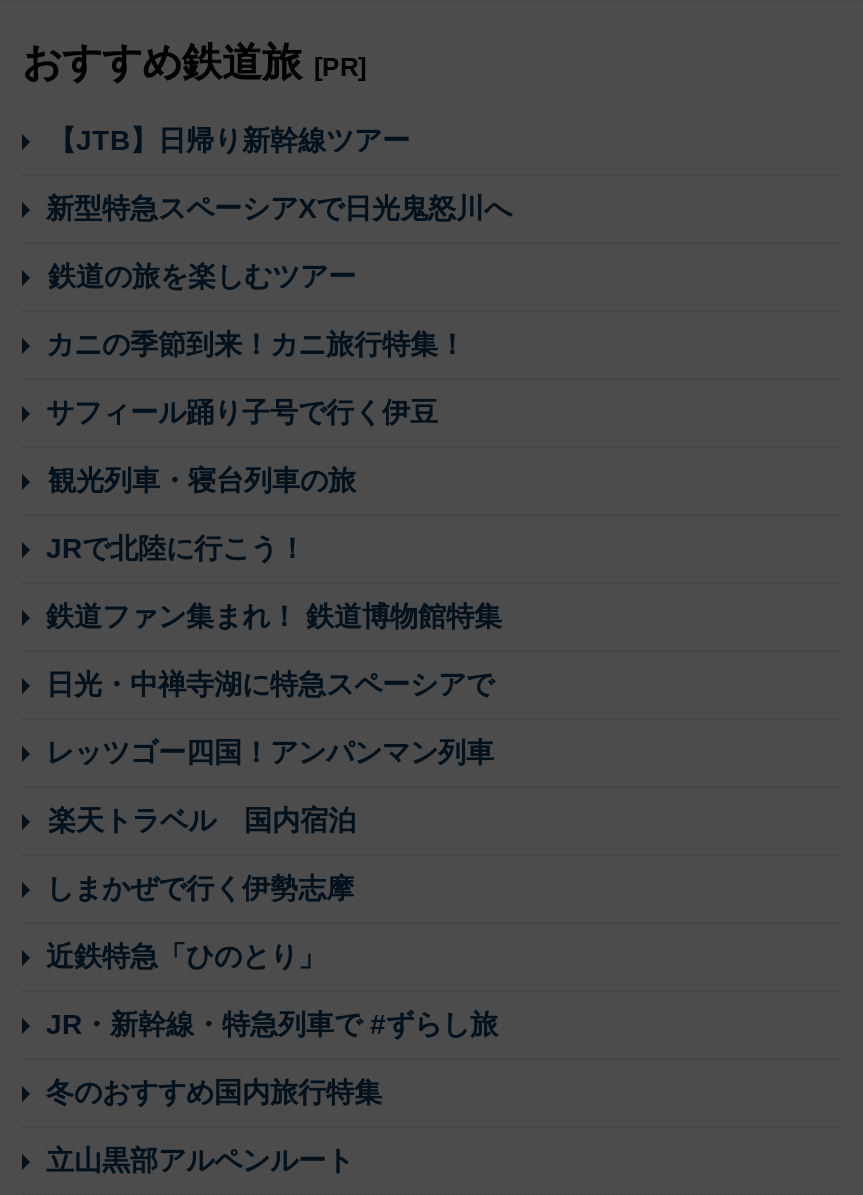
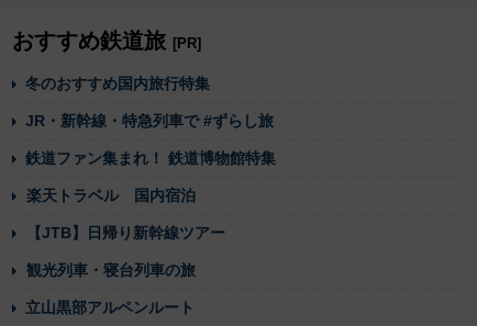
moved down: JR・新幹線・特急列車で #ずらし旅 | 鉄道ファン集まれ！ 鉄道博物館特集 | 楽天トラベル 国内宿泊 | 【JTB】日帰り新幹線ツアー | 観光列車・寝台列車の旅

- 新型特急スペーシアXで日光鬼怒川へ
- 鉄道の旅を楽しむツアー
- カニの季節到来！カニ旅行特集！
- サフィール踊り子号で行く伊豆
- JRで北陸に行こう！
- 日光・中禅寺湖に特急スペーシアで
- レッツゴー四国！アンパンマン列車
- しまかぜで行く伊勢志摩
- 近鉄特急「ひのとり」

moved up: 冬のおすすめ国内旅行特集
